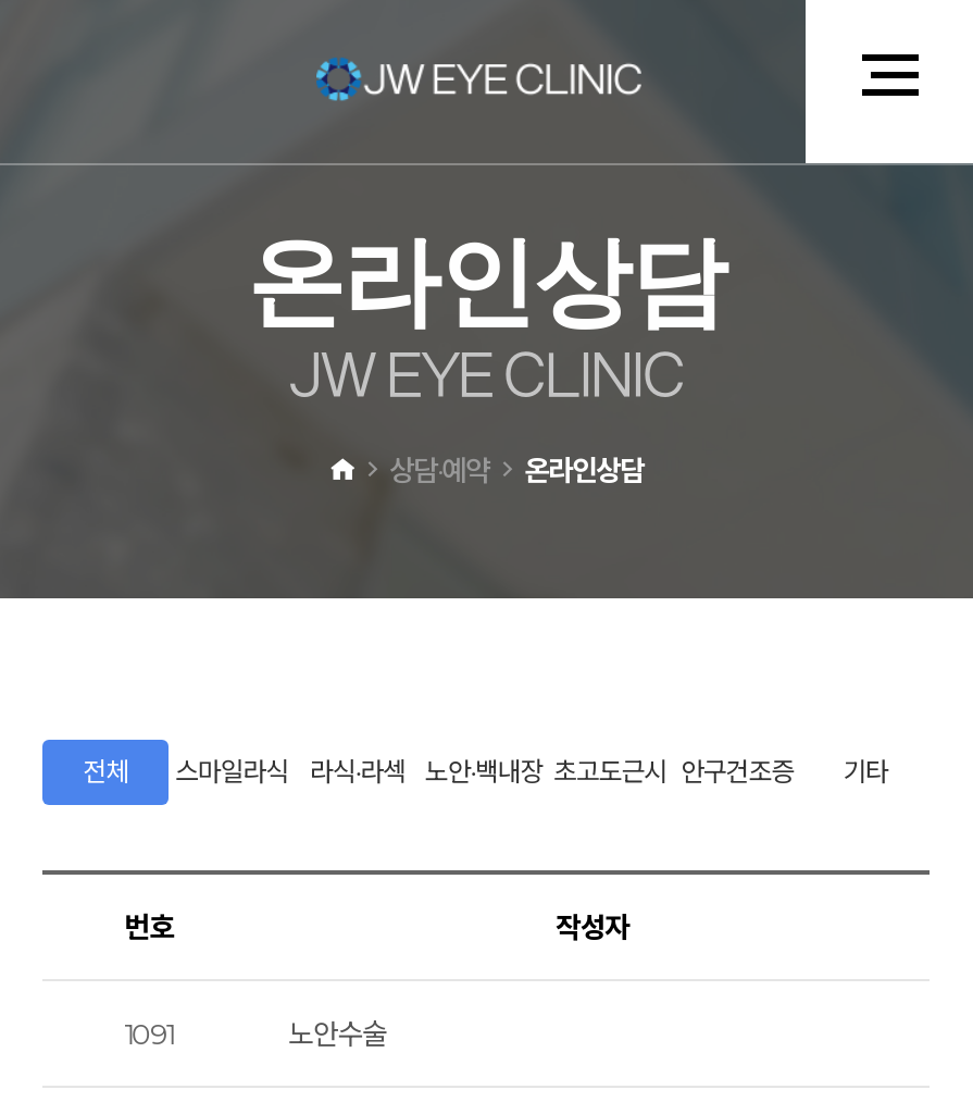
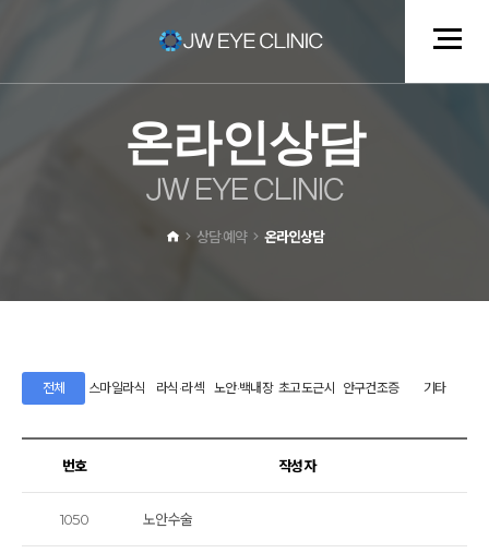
- 1091
+ 1050
